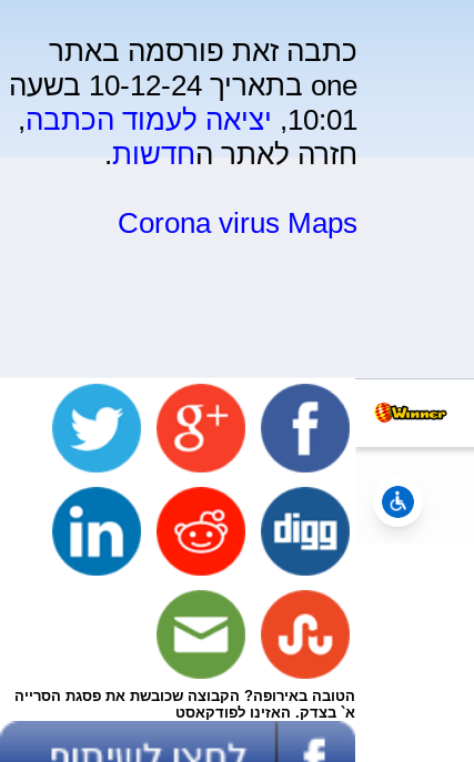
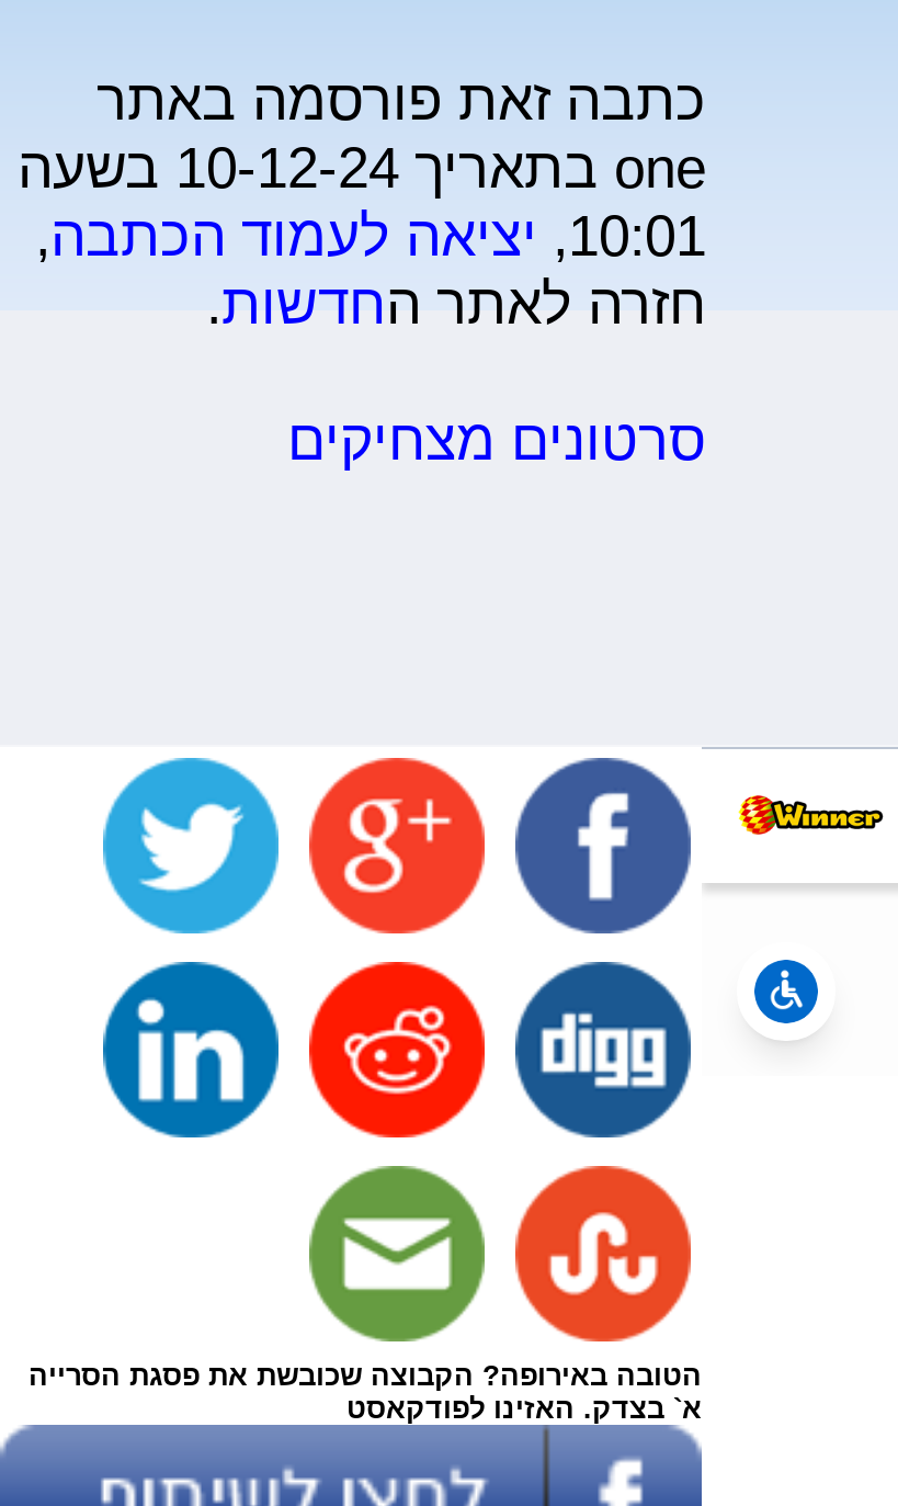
- Corona virus Maps
+ סרטונים מצחיקים
